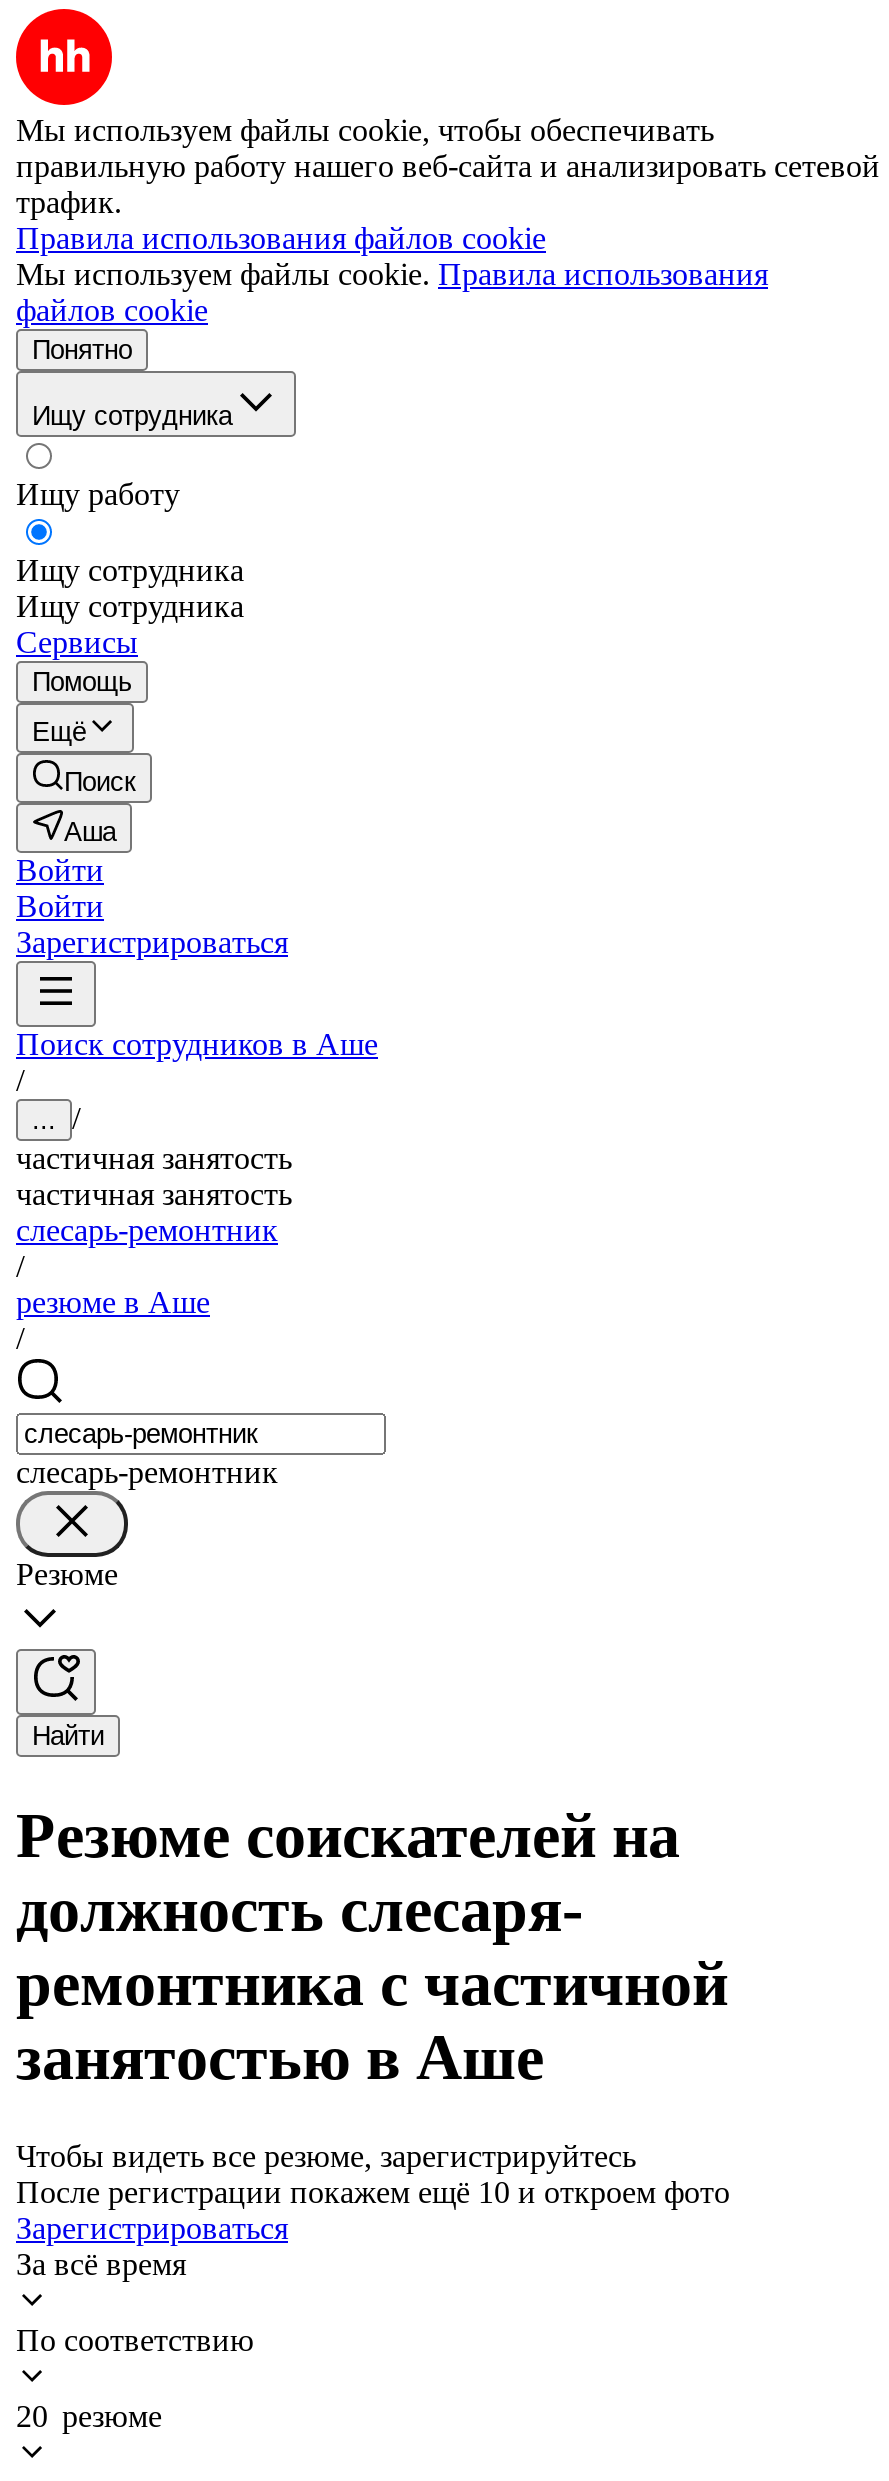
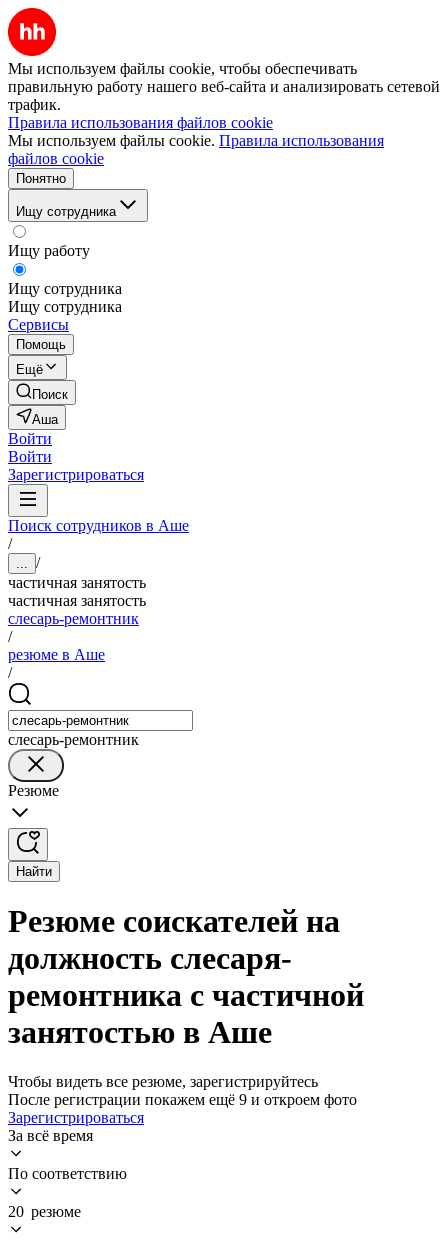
- После регистрации покажем ещё 10 и откроем фото
+ После регистрации покажем ещё 9 и откроем фото
